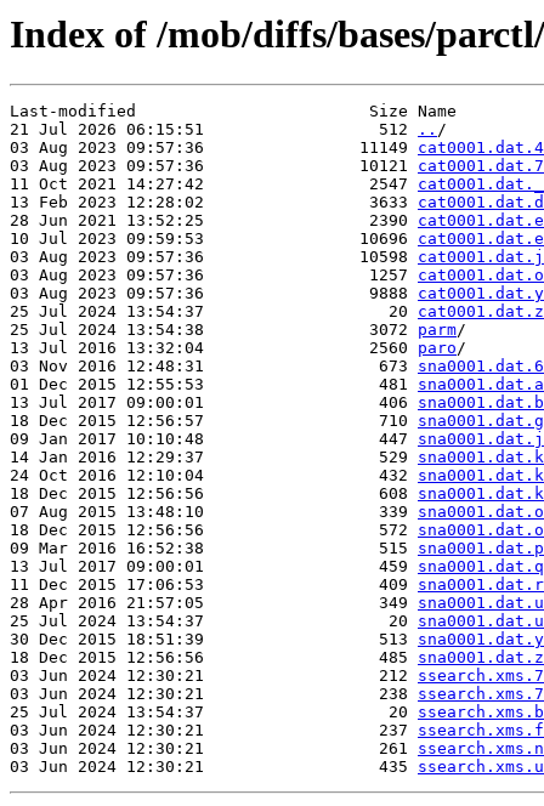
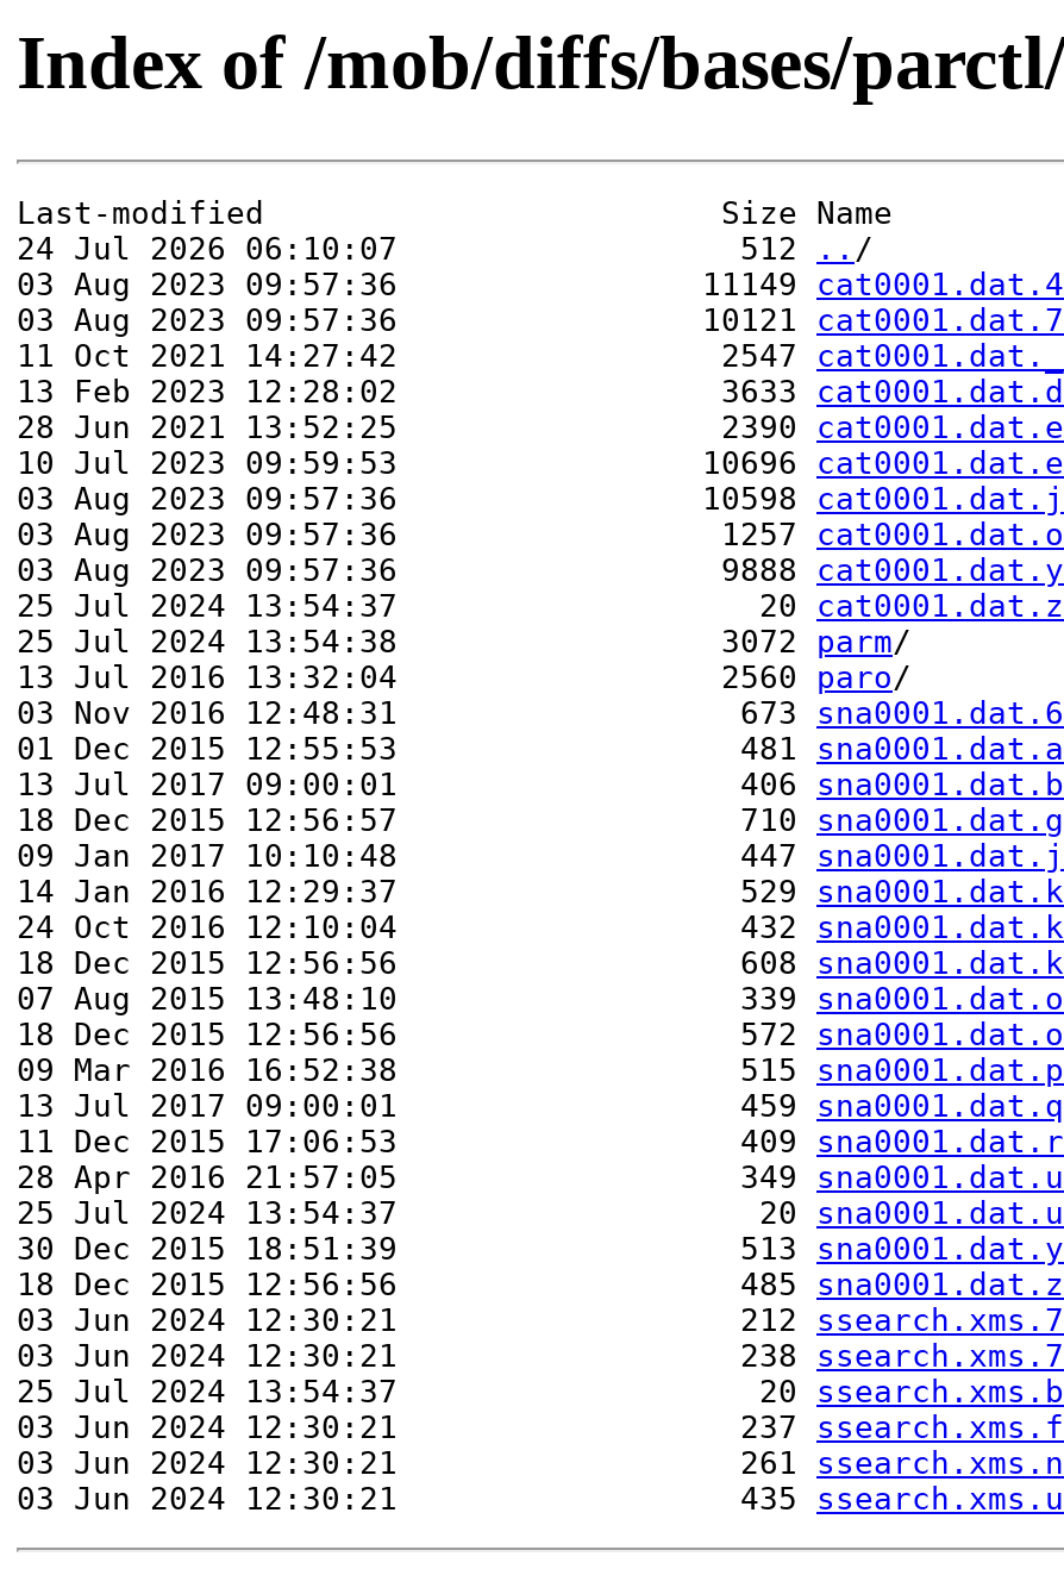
- 21 Jul 2026 06:15:51 512.. /
+ 24 Jul 2026 06:10:07 512.. /
